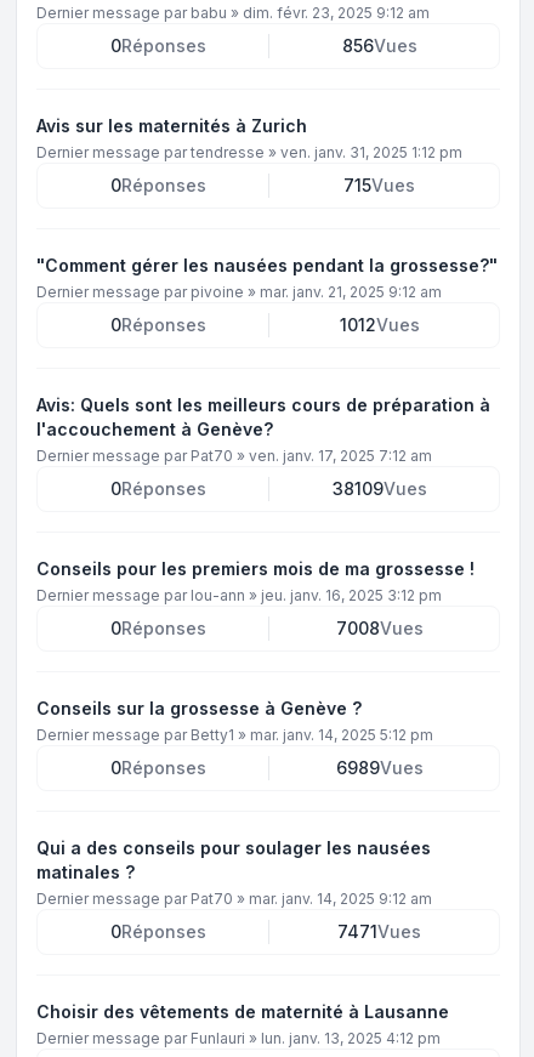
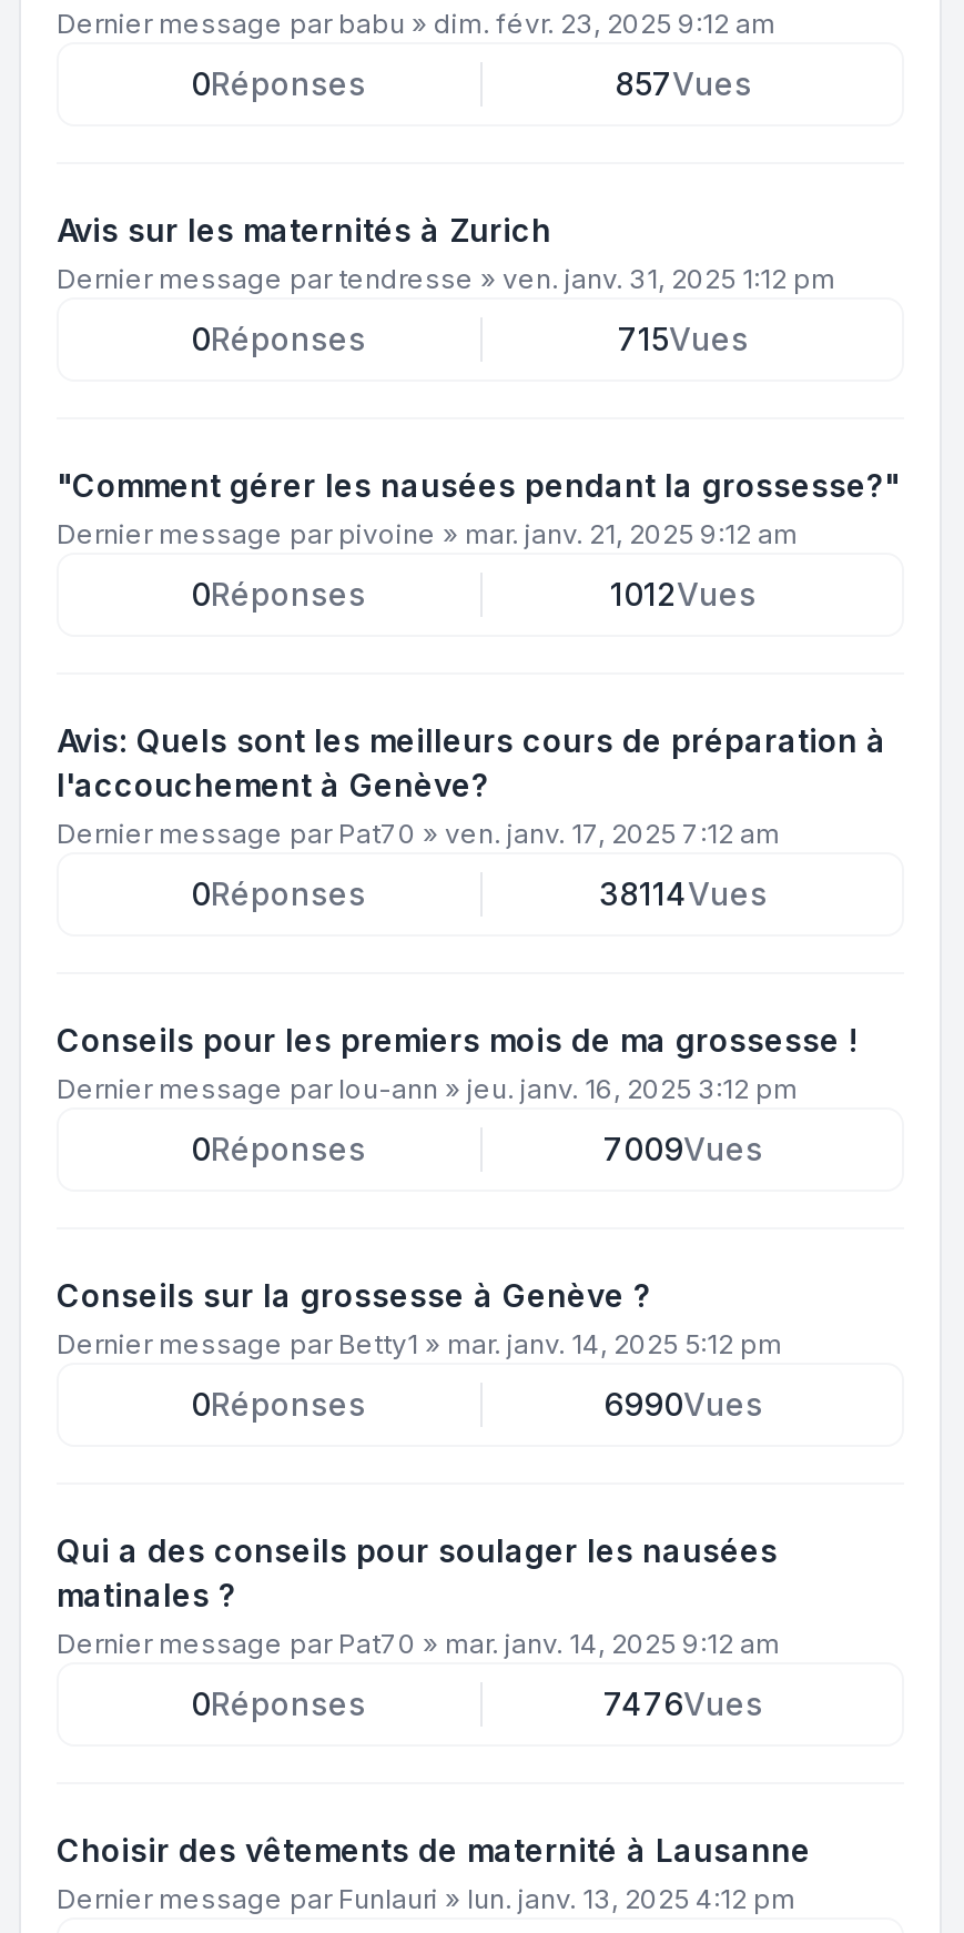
- 856Vues
+ 857Vues

- 38109Vues
+ 38114Vues

- 7008Vues
+ 7009Vues

- 6989Vues
+ 6990Vues

- 7471Vues
+ 7476Vues
